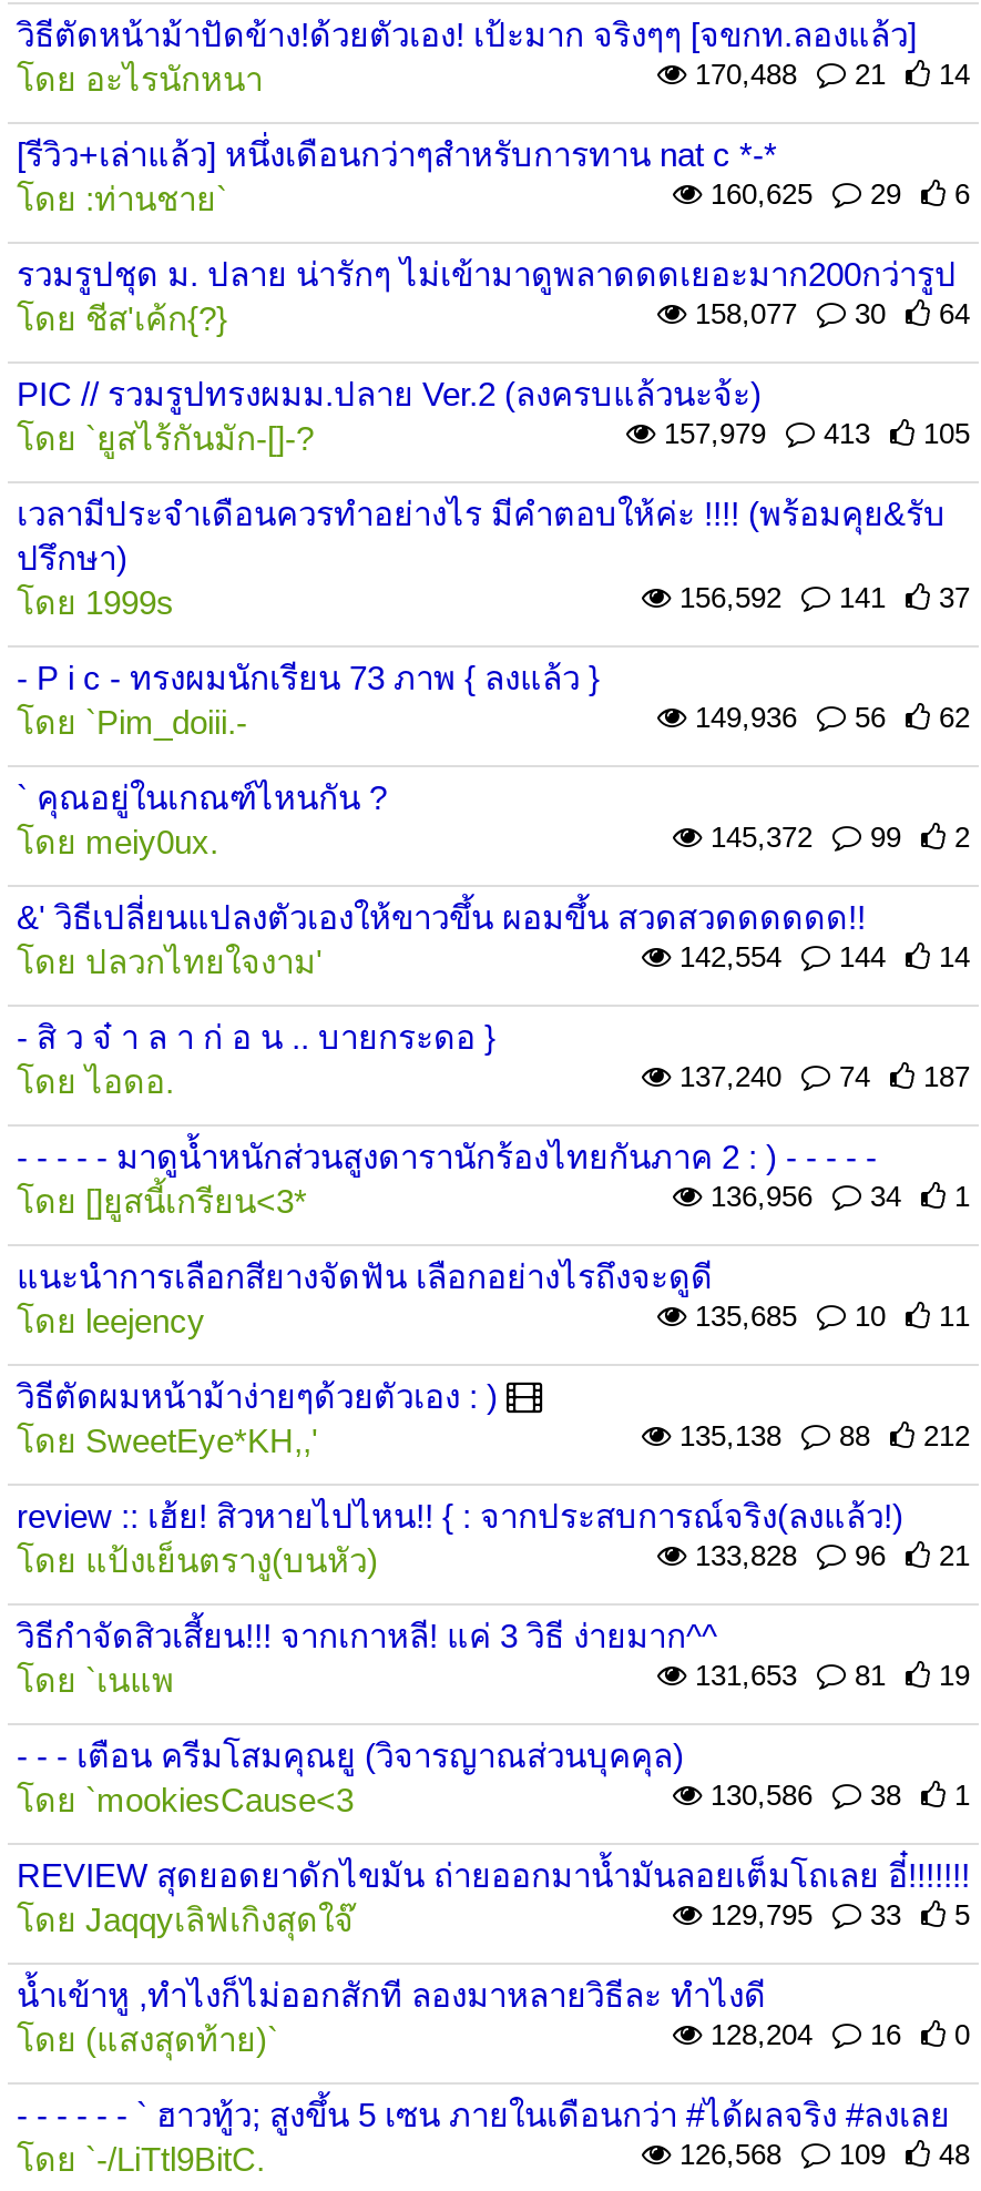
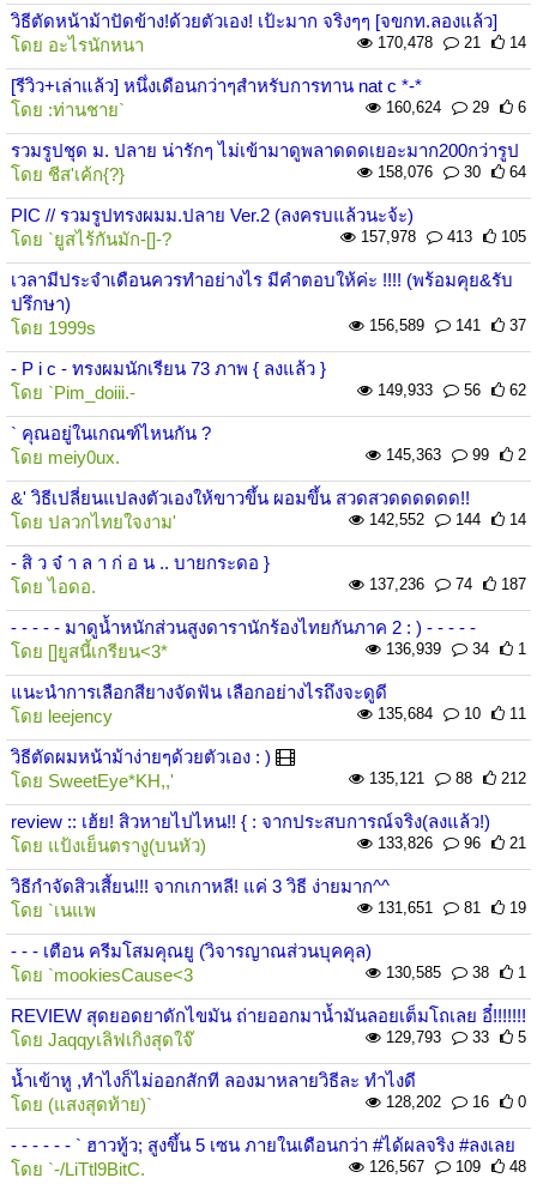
- 170,488 21 14
+ 170,478 21 14

- 160,625 29 6
+ 160,624 29 6

- 158,077 30 64
+ 158,076 30 64

- 157,979 413 105
+ 157,978 413 105

- 156,592 141 37
+ 156,589 141 37

- 149,936 56 62
+ 149,933 56 62

- 145,372 99 2
+ 145,363 99 2

- 142,554 144 14
+ 142,552 144 14

- 137,240 74 187
+ 137,236 74 187

- 136,956 34 1
+ 136,939 34 1

- 135,685 10 11
+ 135,684 10 11

- 135,138 88 212
+ 135,121 88 212

- 133,828 96 21
+ 133,826 96 21

- 131,653 81 19
+ 131,651 81 19

- 130,586 38 1
+ 130,585 38 1

- 129,795 33 5
+ 129,793 33 5

- 128,204 16 0
+ 128,202 16 0

- 126,568 109 48
+ 126,567 109 48
